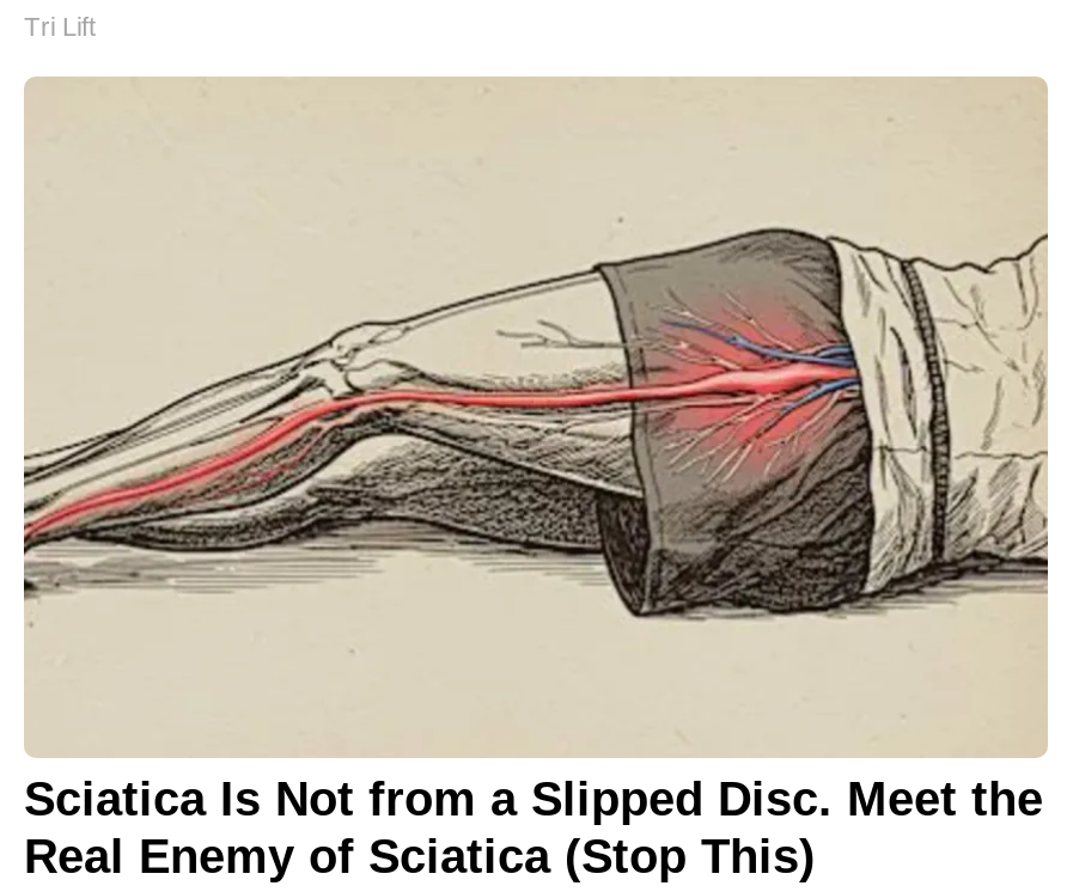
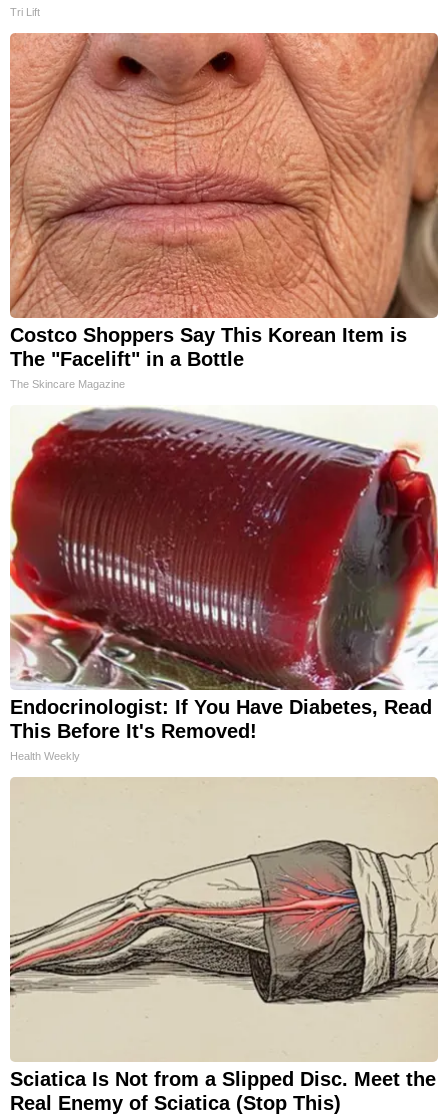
+ [image]
+ Costco Shoppers Say This Korean Item is
+ The "Facelift" in a Bottle
+ The Skincare Magazine

+ [image]
+ Endocrinologist: If You Have Diabetes, Read
+ This Before It's Removed!
+ Health Weekly
